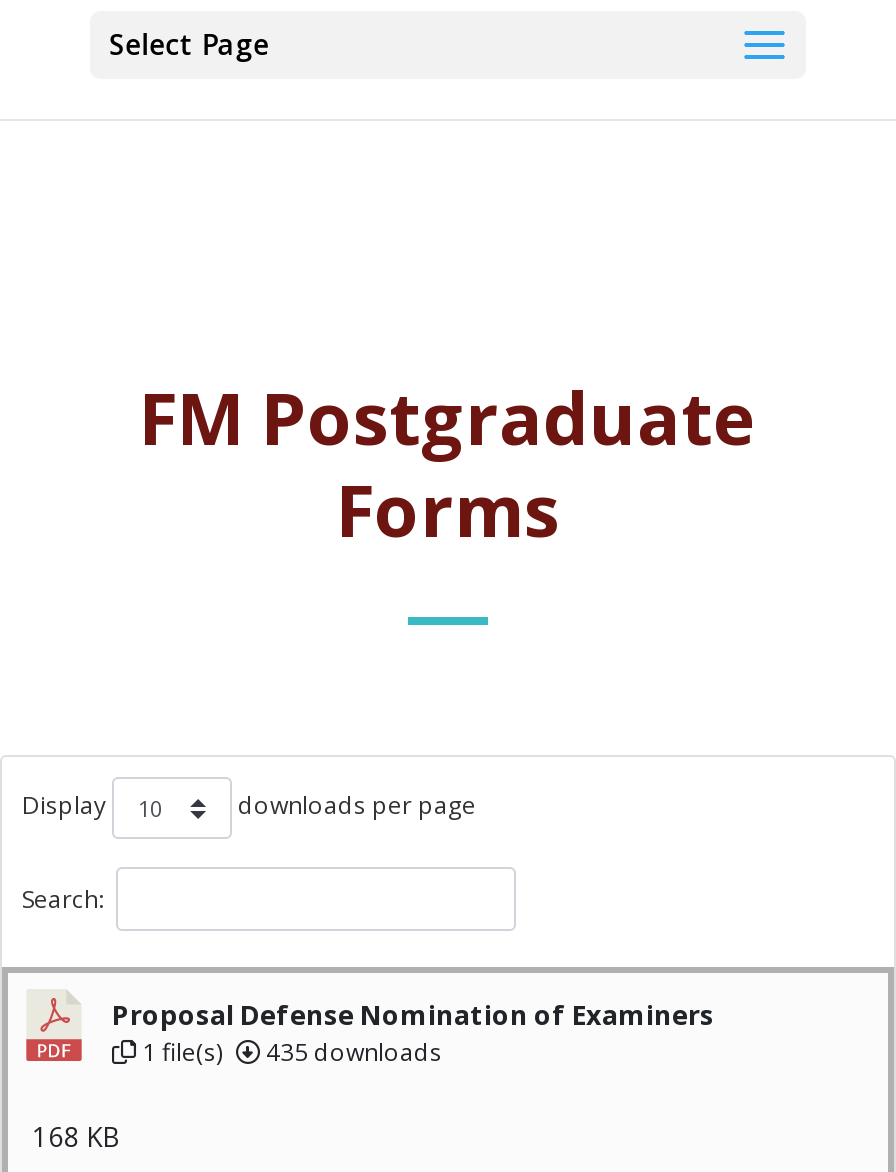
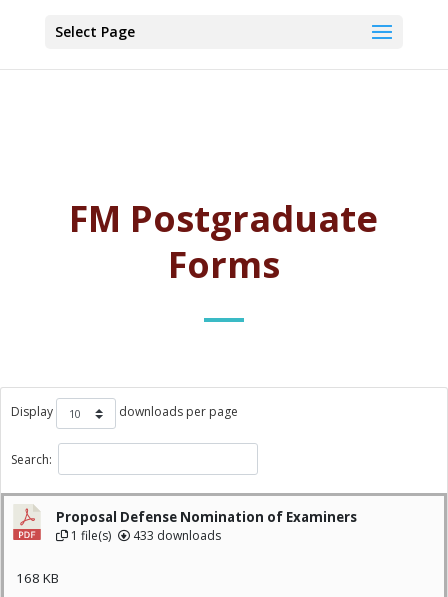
- 1 file(s) 435 downloads
+ 1 file(s) 433 downloads
